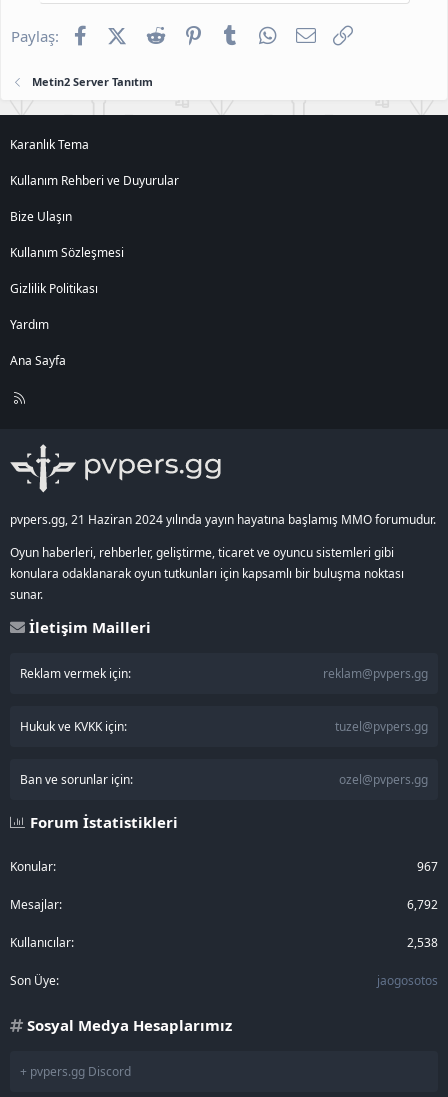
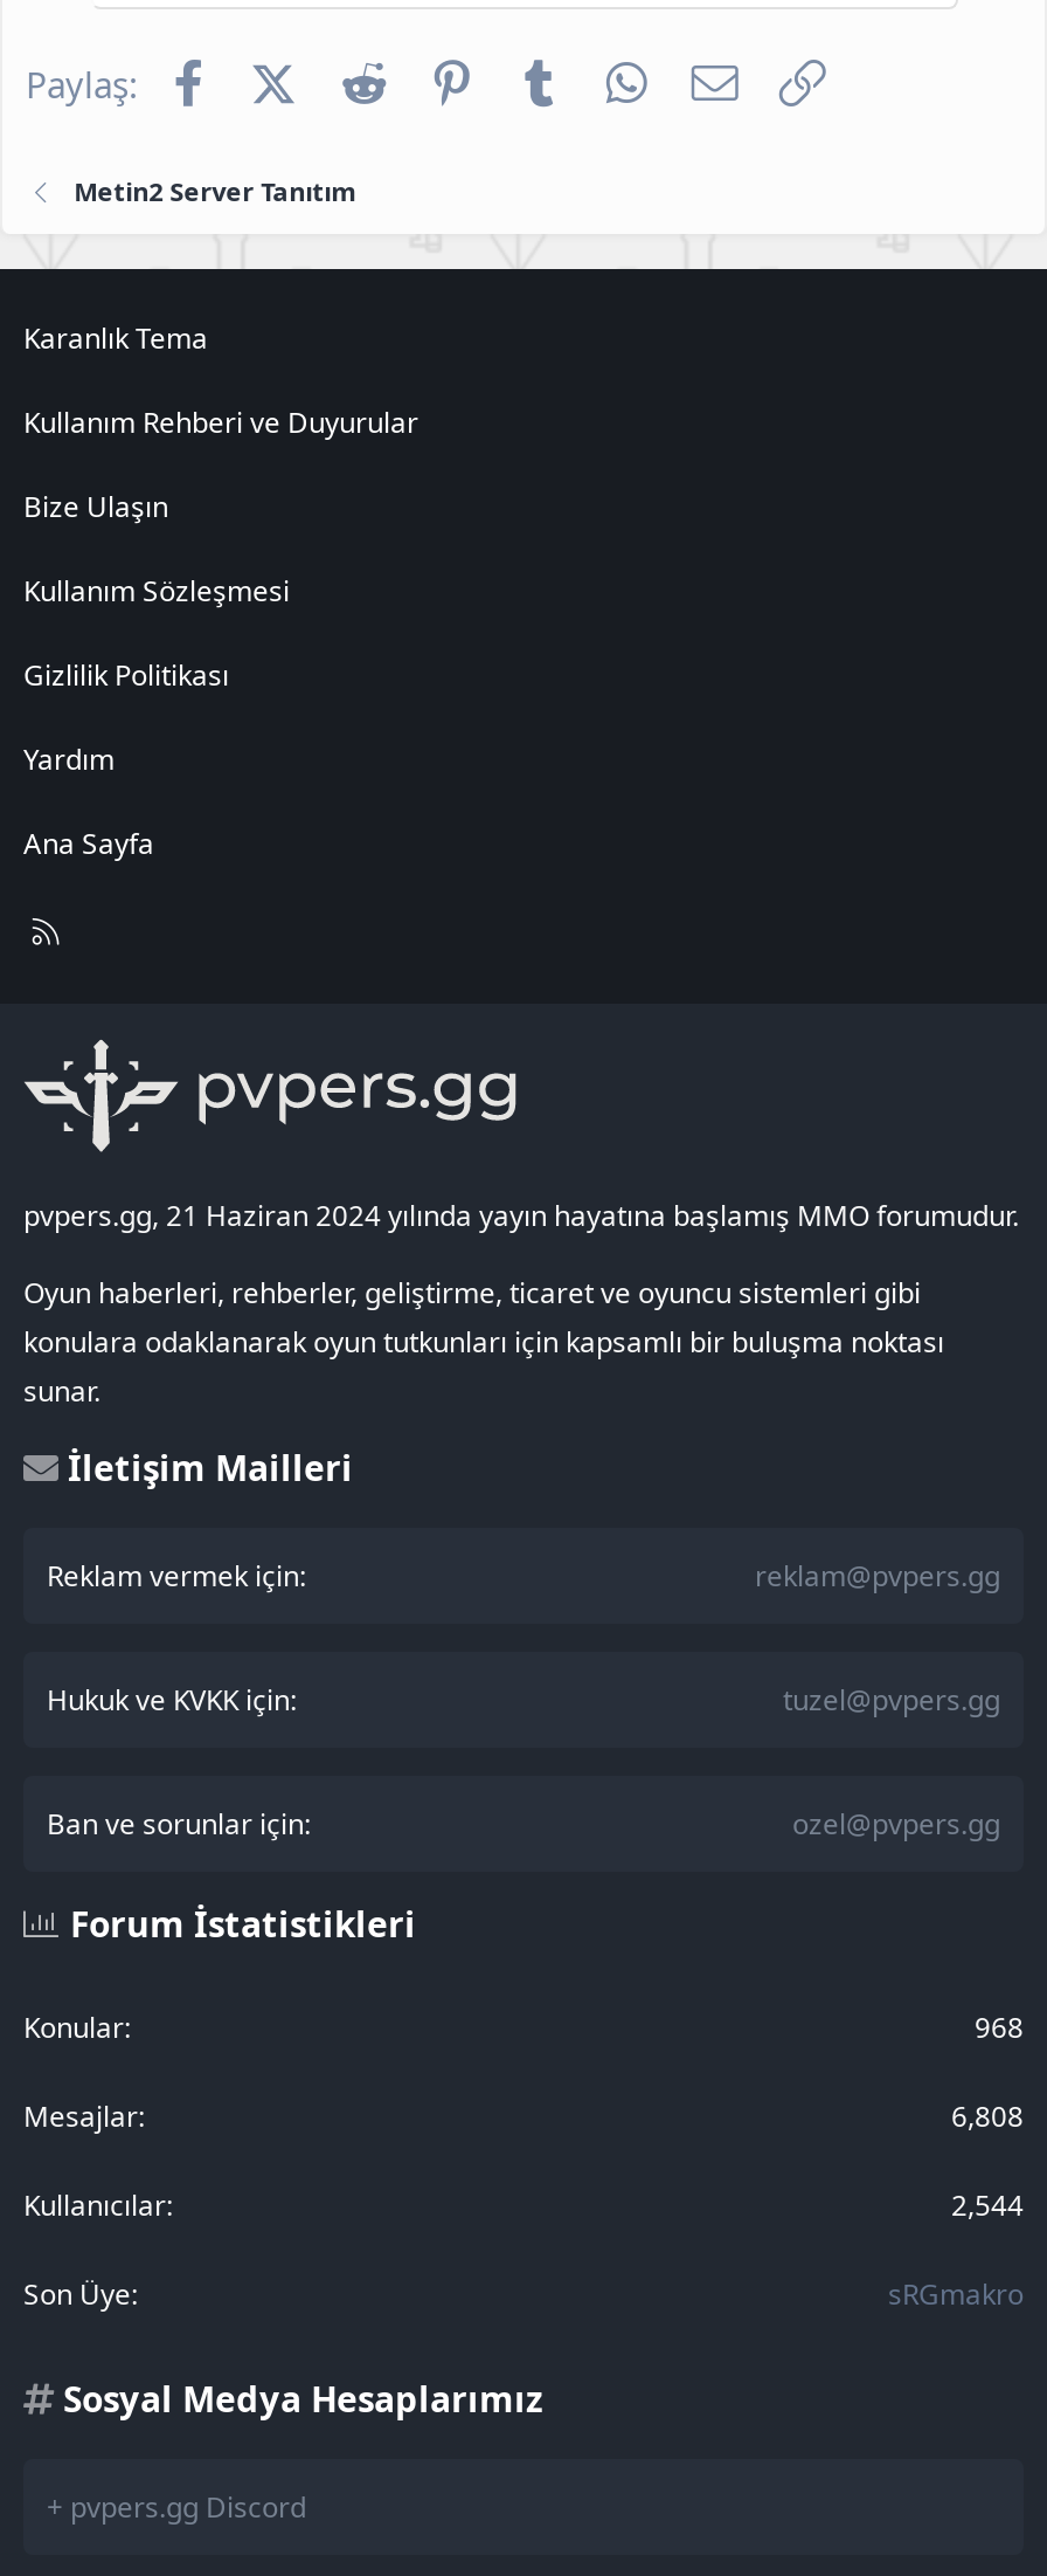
- 967
+ 968

- 6,792
+ 6,808

- 2,538
+ 2,544

- jaogosotos
+ sRGmakro
